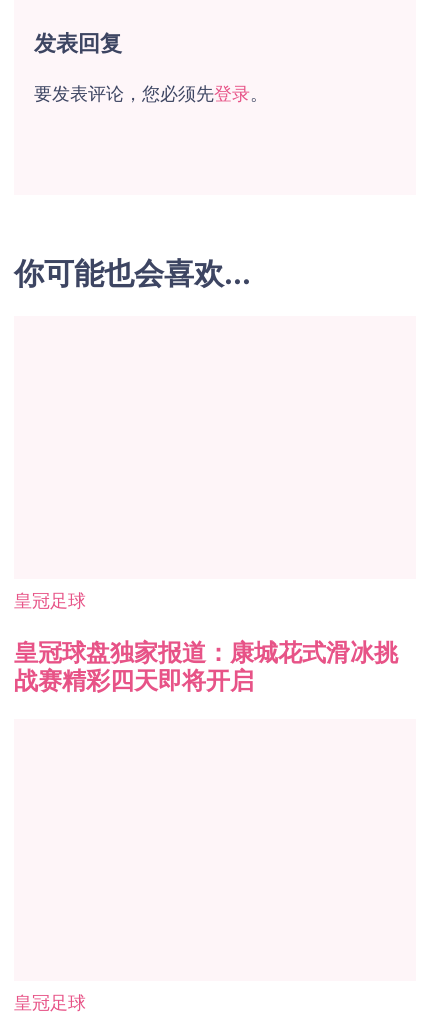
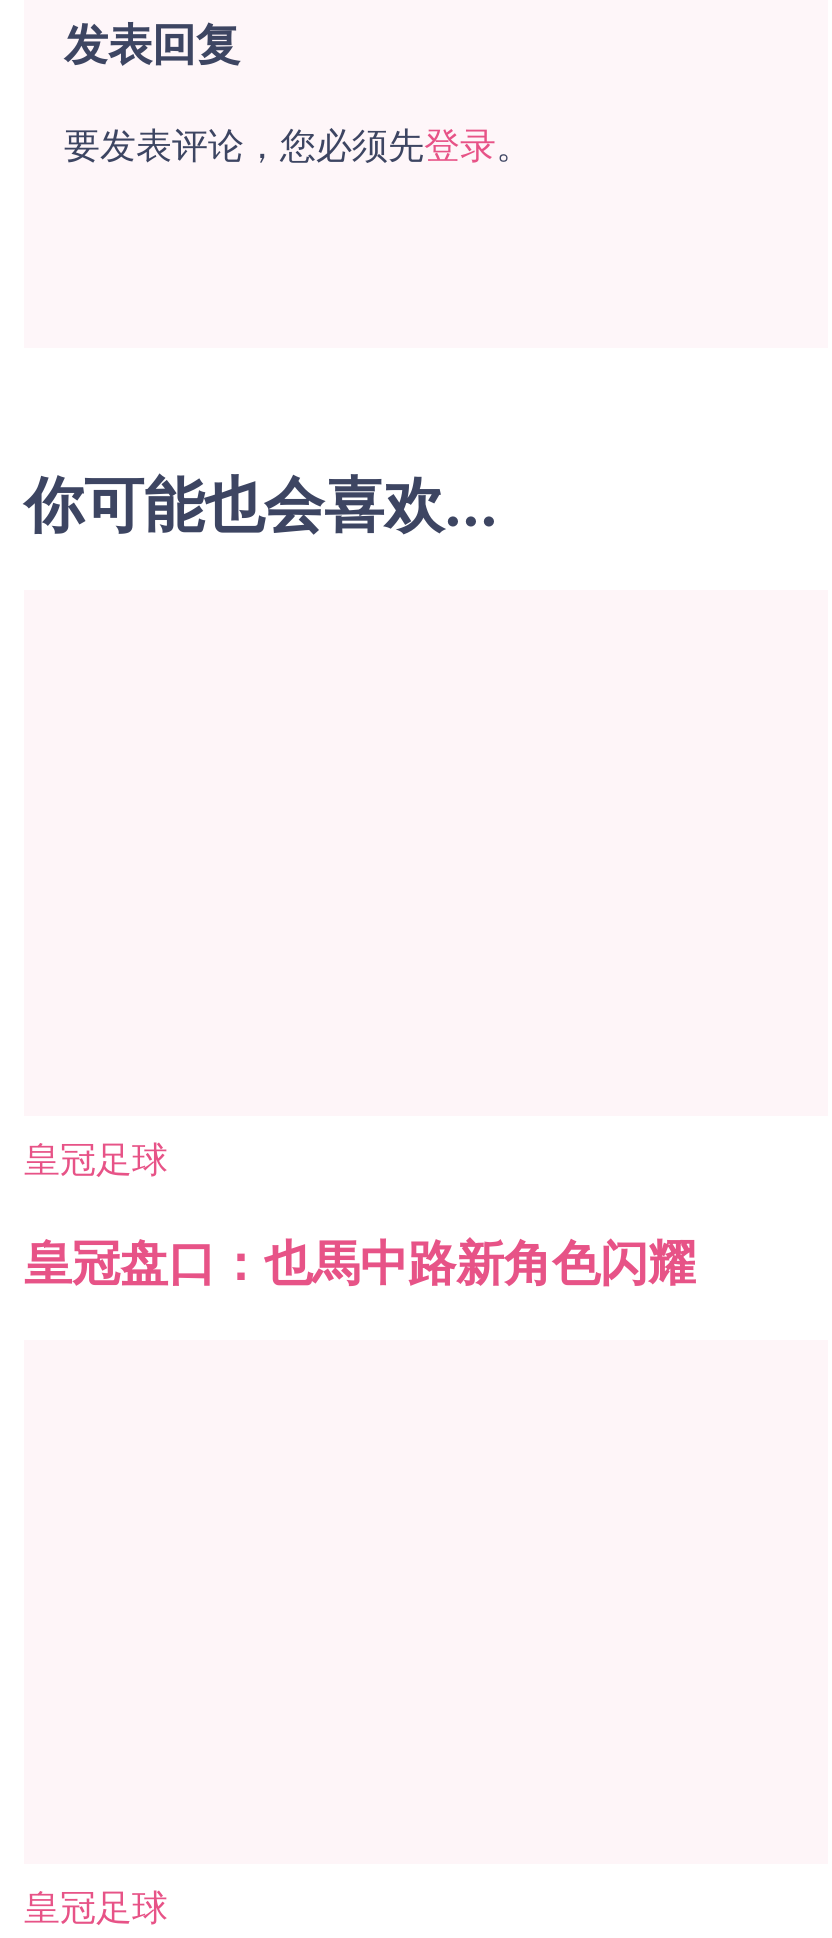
- 皇冠球盘独家报道：康城花式滑冰挑
- 战赛精彩四天即将开启
+ 皇冠盘口：也馬中路新角色闪耀
